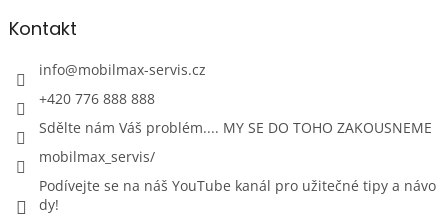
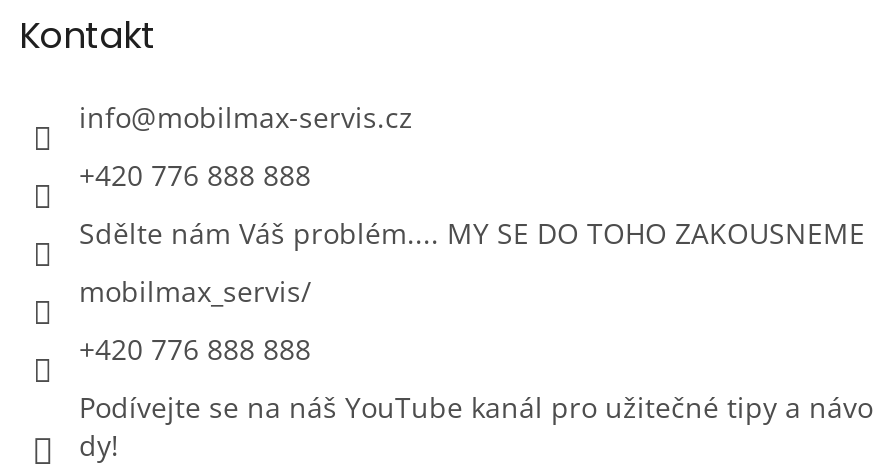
+ +420 776 888 888
